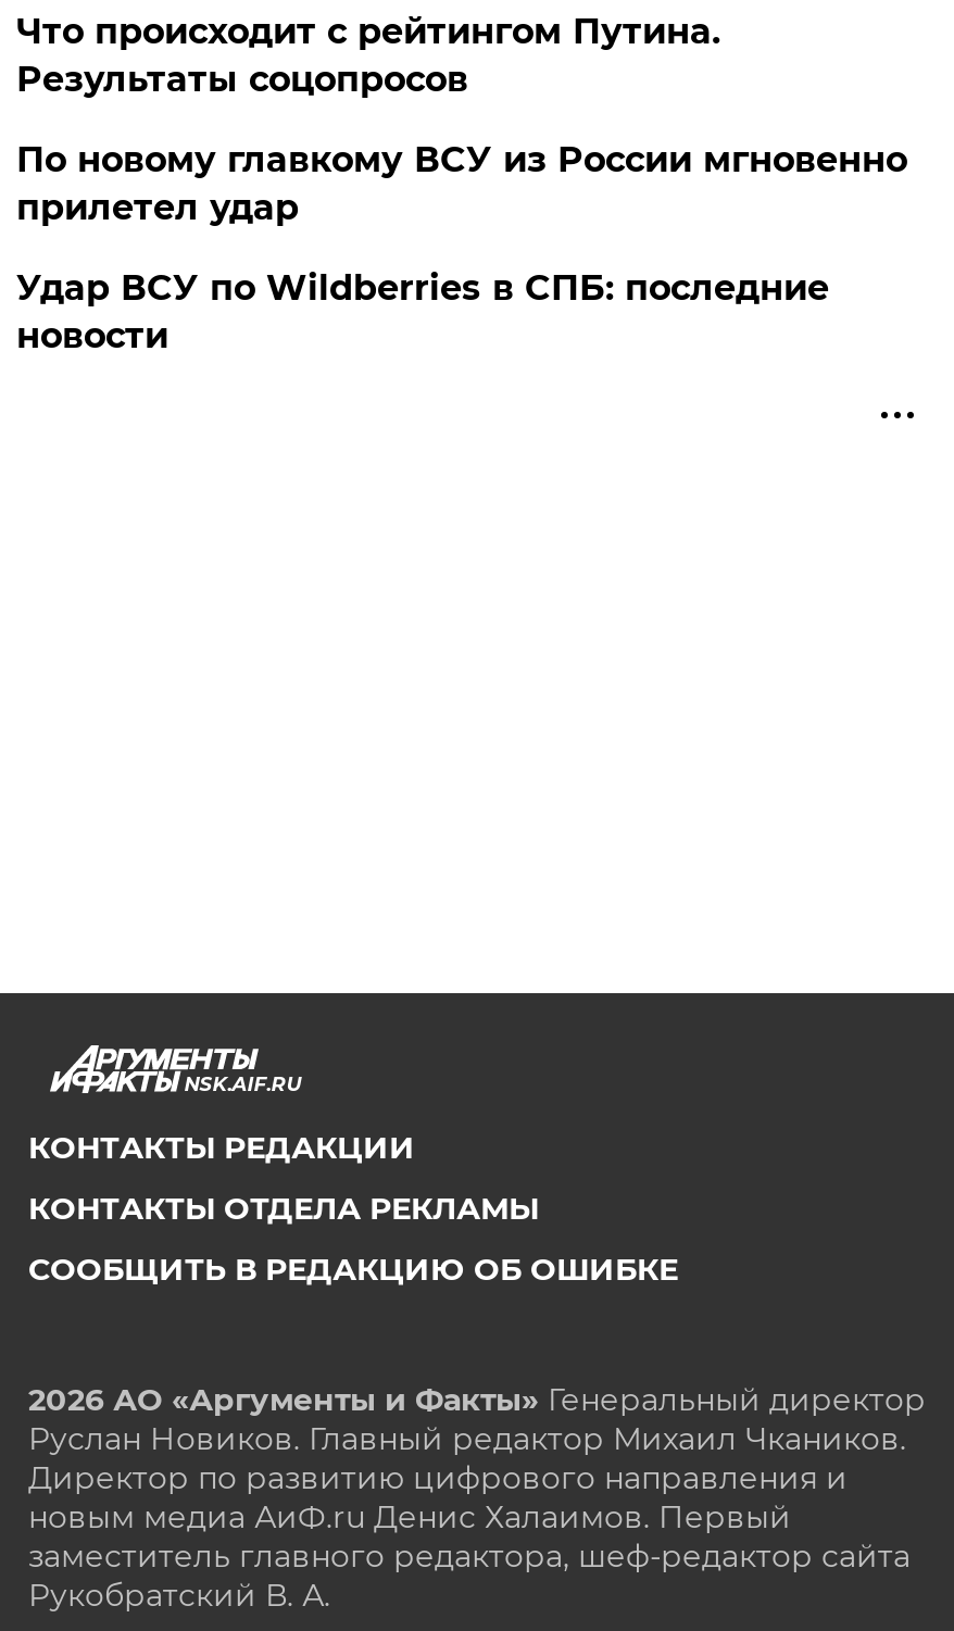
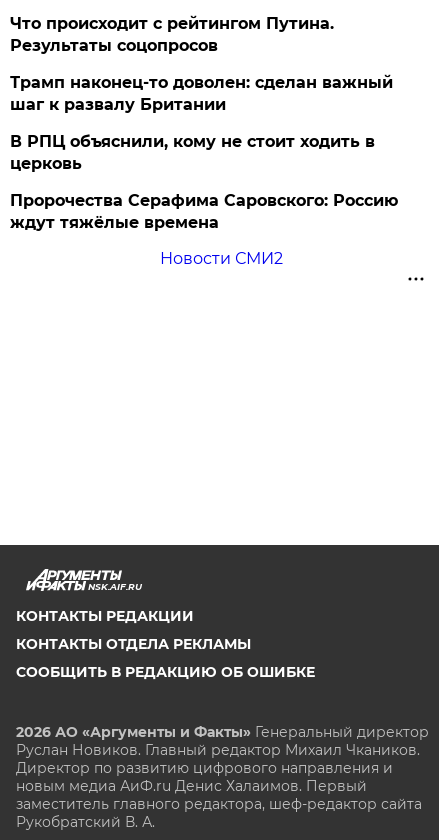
- По новому главкому ВСУ из России мгновенно
- прилетел удар
- Удар ВСУ по Wildberries в СПБ: последние
- новости
+ Трамп наконец-то доволен: сделан важный
+ шаг к развалу Британии
+ В РПЦ объяснили, кому не стоит ходить в
+ церковь
+ Пророчества Серафима Саровского: Россию
+ ждут тяжёлые времена
+ Новости СМИ2
